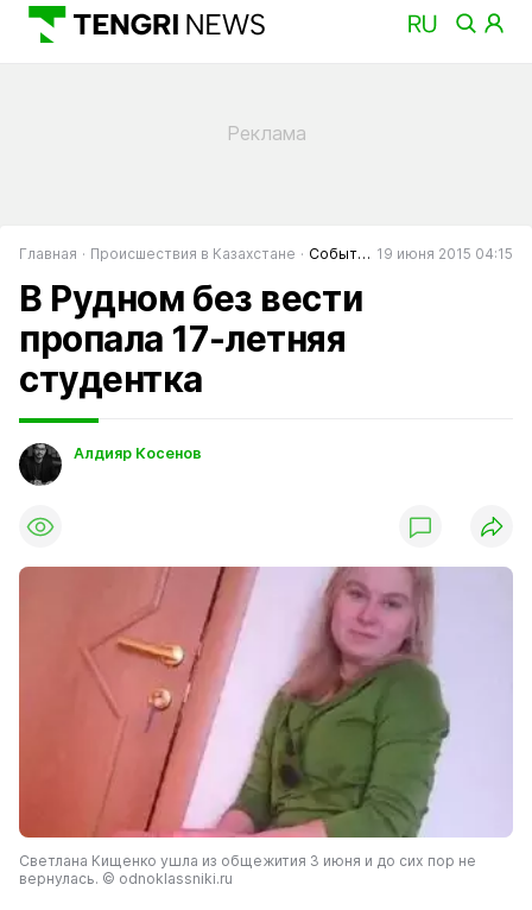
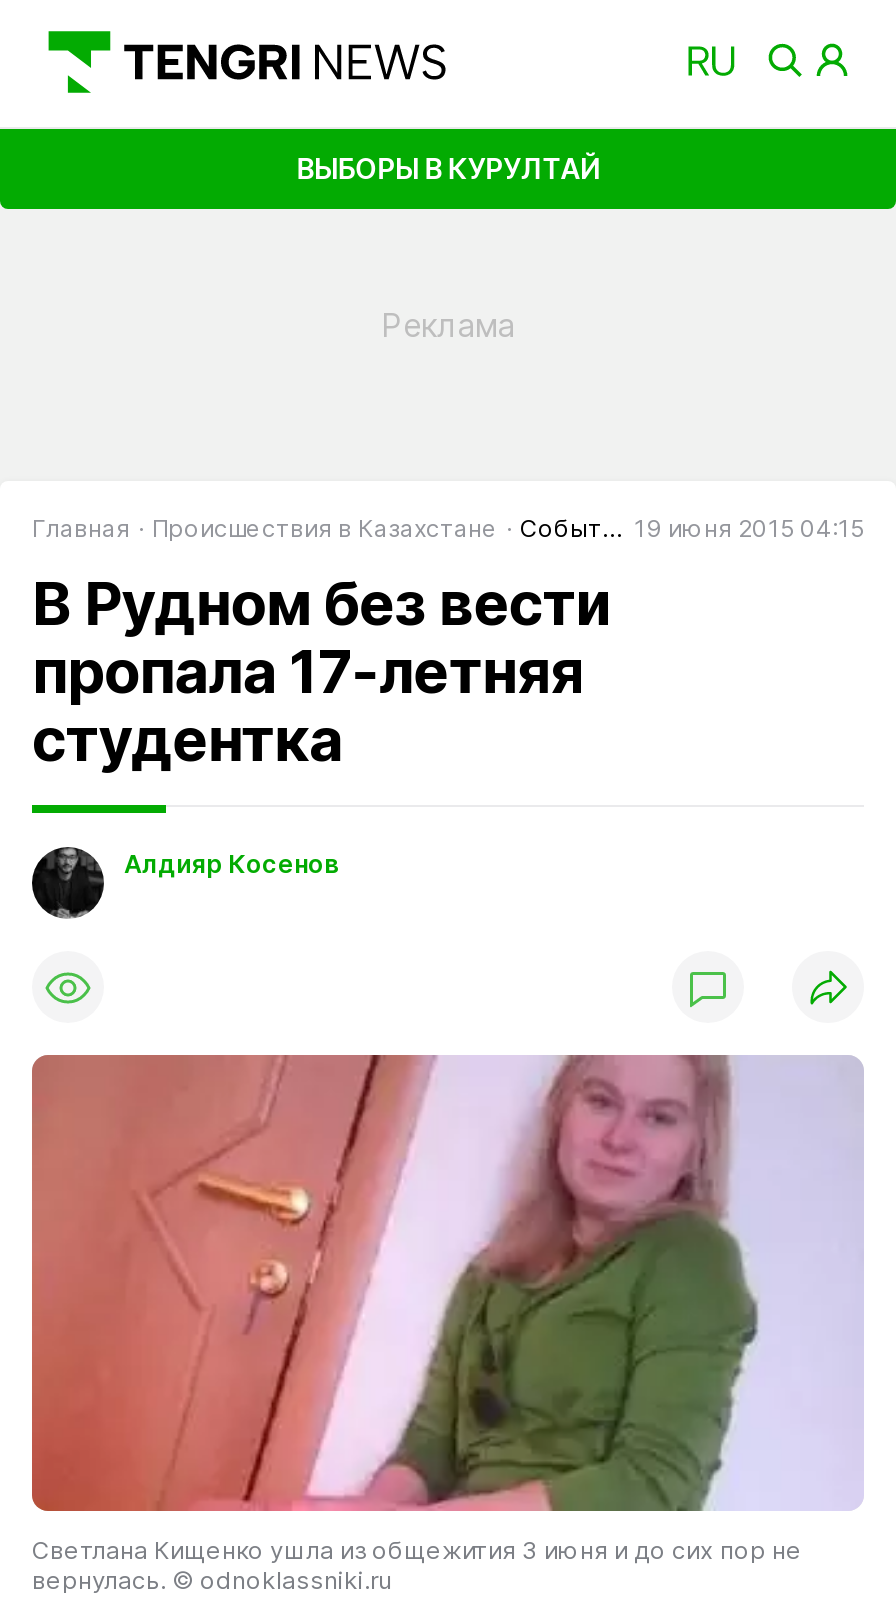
+ ВЫБОРЫ В КУРУЛТАЙ
